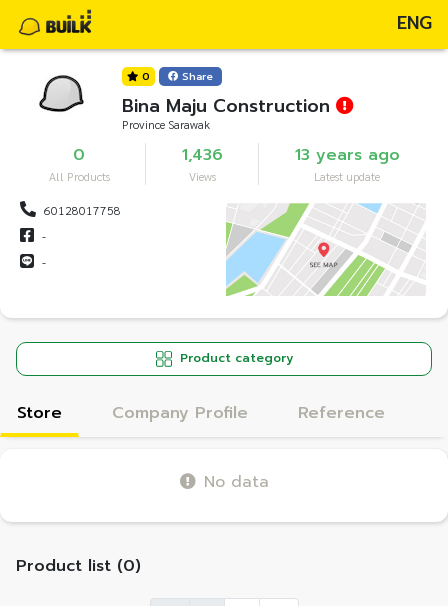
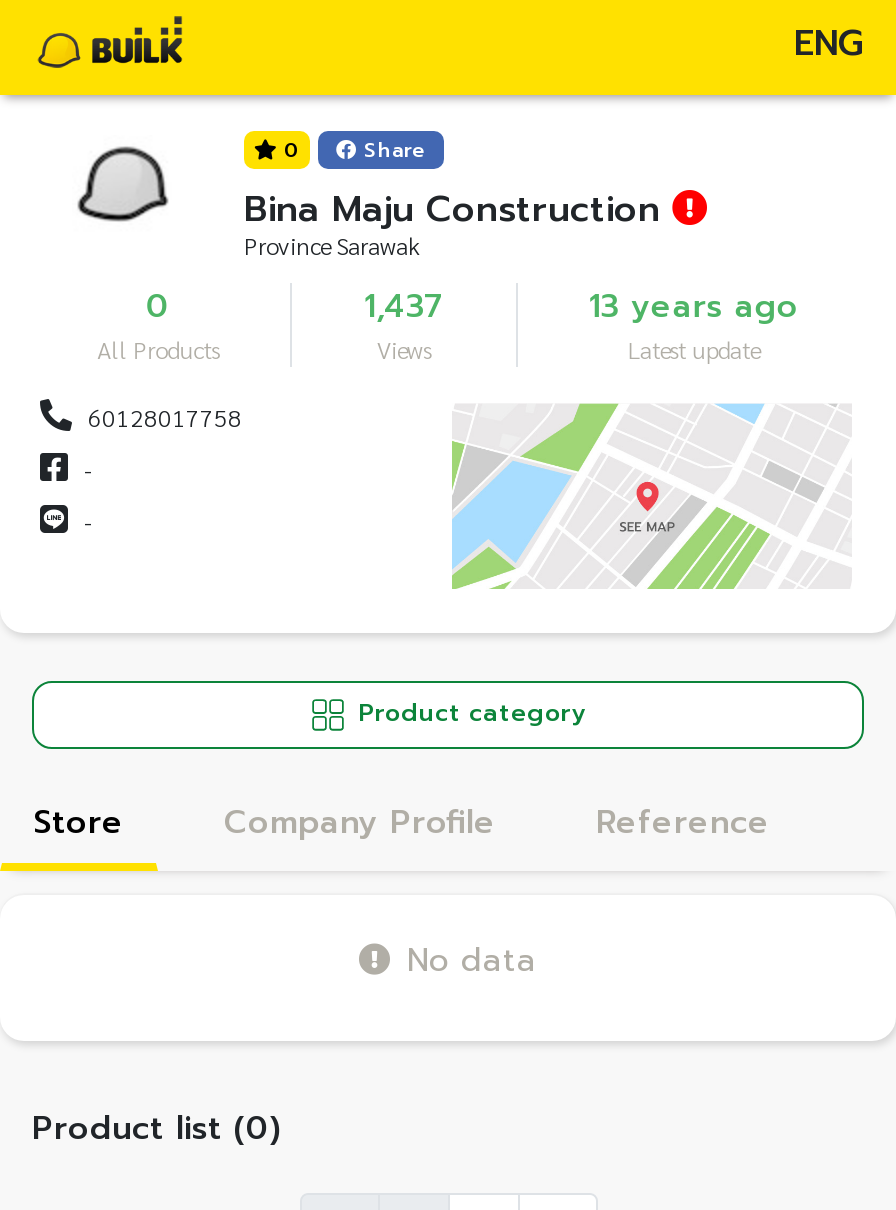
- 1,436
+ 1,437
